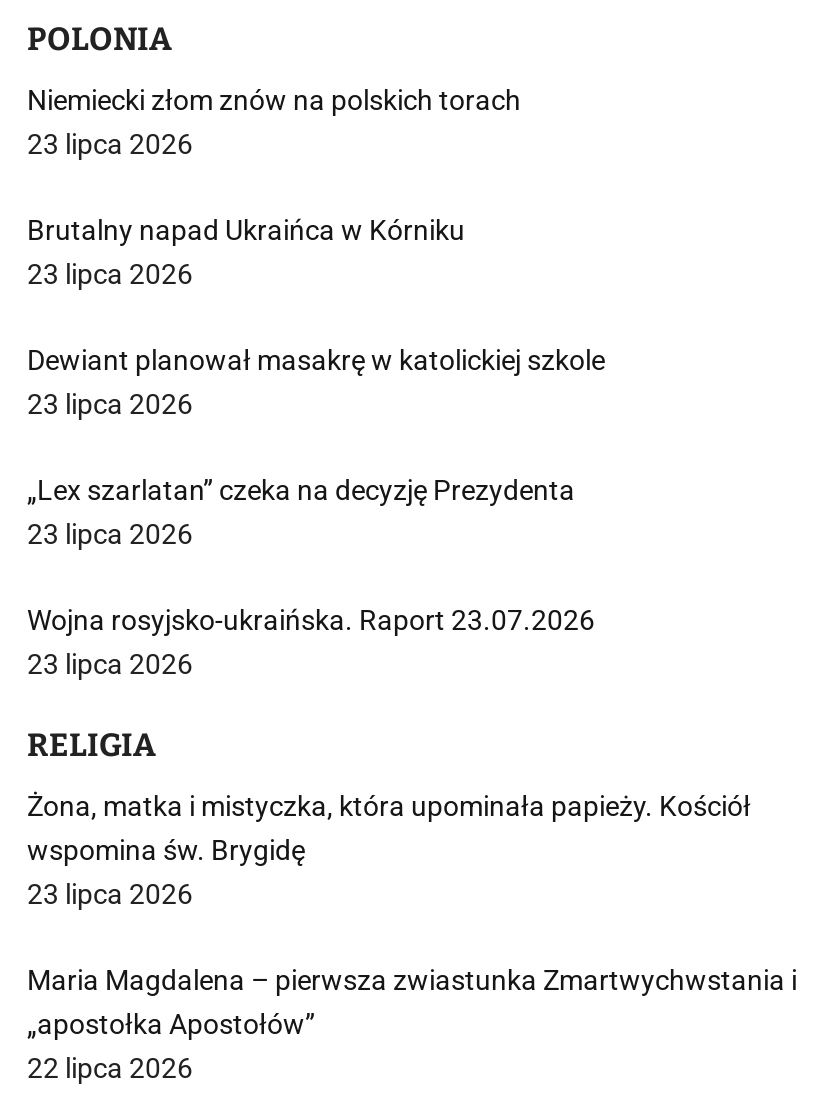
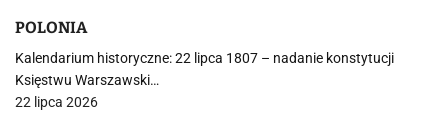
- Niemiecki złom znów na polskich torach
- 23 lipca 2026
- Brutalny napad Ukraińca w Kórniku
- 23 lipca 2026
- Dewiant planował masakrę w katolickiej szkole
- 23 lipca 2026
- „Lex szarlatan” czeka na decyzję Prezydenta
- 23 lipca 2026
- Wojna rosyjsko-ukraińska. Raport 23.07.2026
- 23 lipca 2026
- RELIGIA
- Żona, matka i mistyczka, która upominała papieży. Kościół
- wspomina św. Brygidę
- 23 lipca 2026
- Maria Magdalena – pierwsza zwiastunka Zmartwychwstania i
- „apostołka Apostołów”
+ Kalendarium historyczne: 22 lipca 1807 – nadanie konstytucji
+ Księstwu Warszawski…
